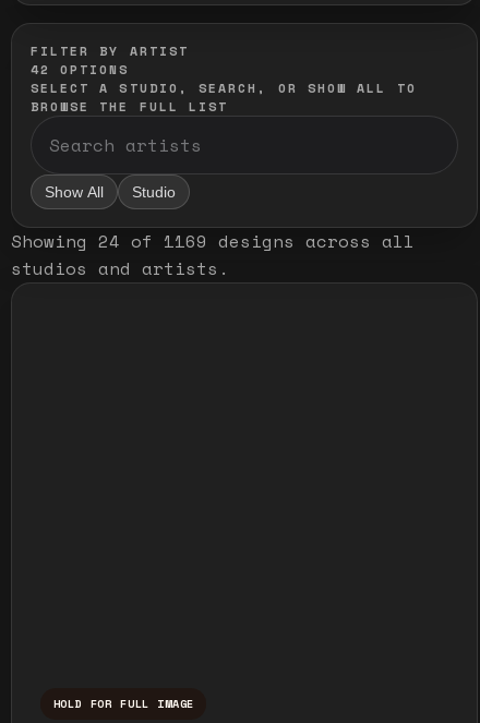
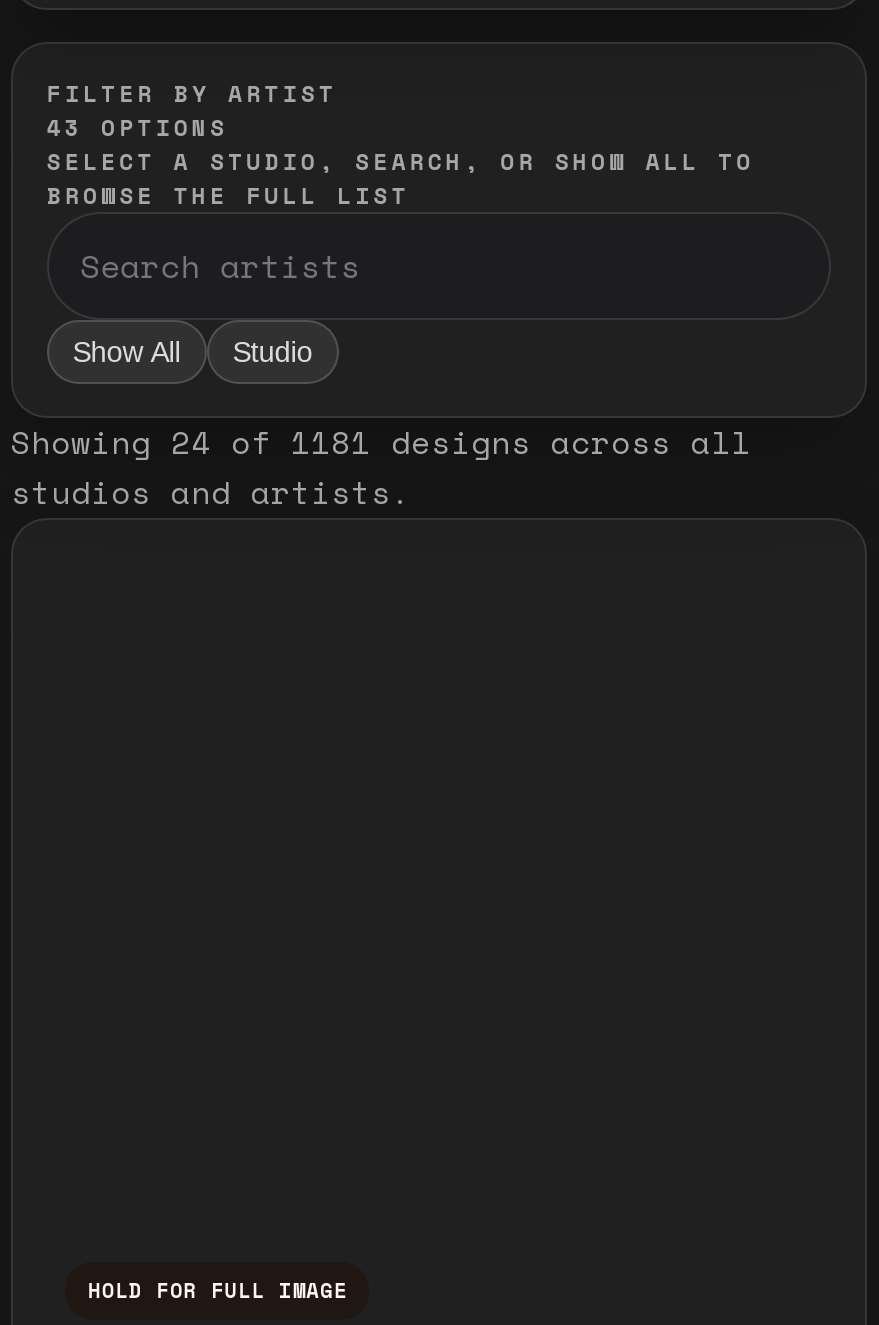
- 42 OPTIONS
+ 43 OPTIONS

- Showing 24 of 1169 designs across all
+ Showing 24 of 1181 designs across all
